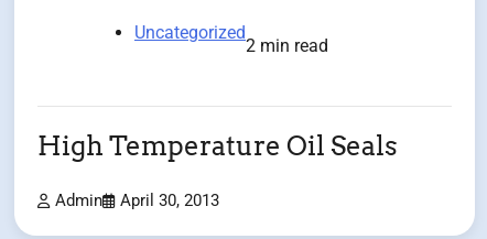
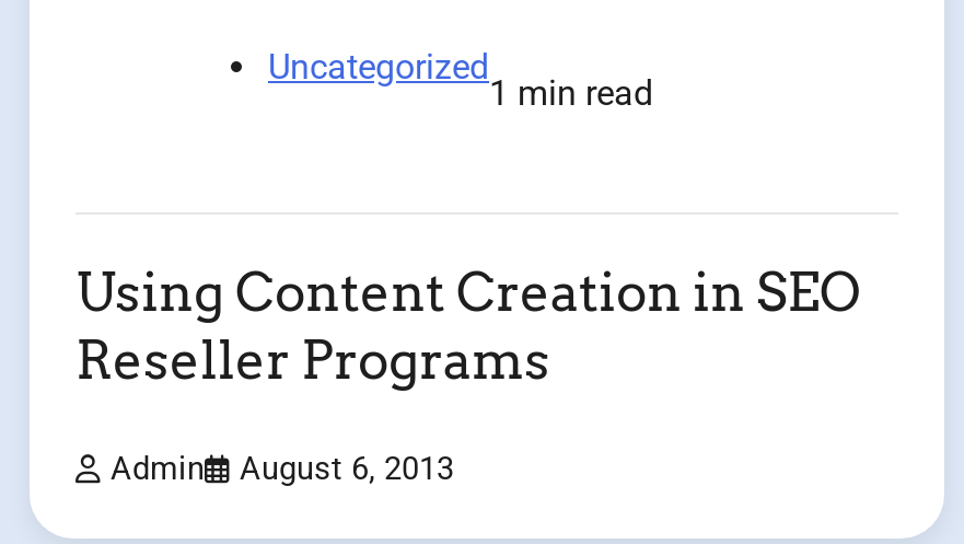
- 2 min read
+ 1 min read

- High Temperature Oil Seals
+ Using Content Creation in SEO
+ Reseller Programs

- Admin April 30, 2013
+ Admin August 6, 2013
